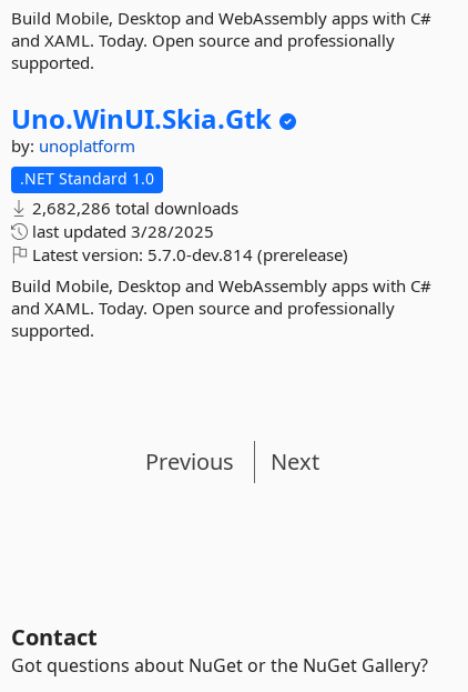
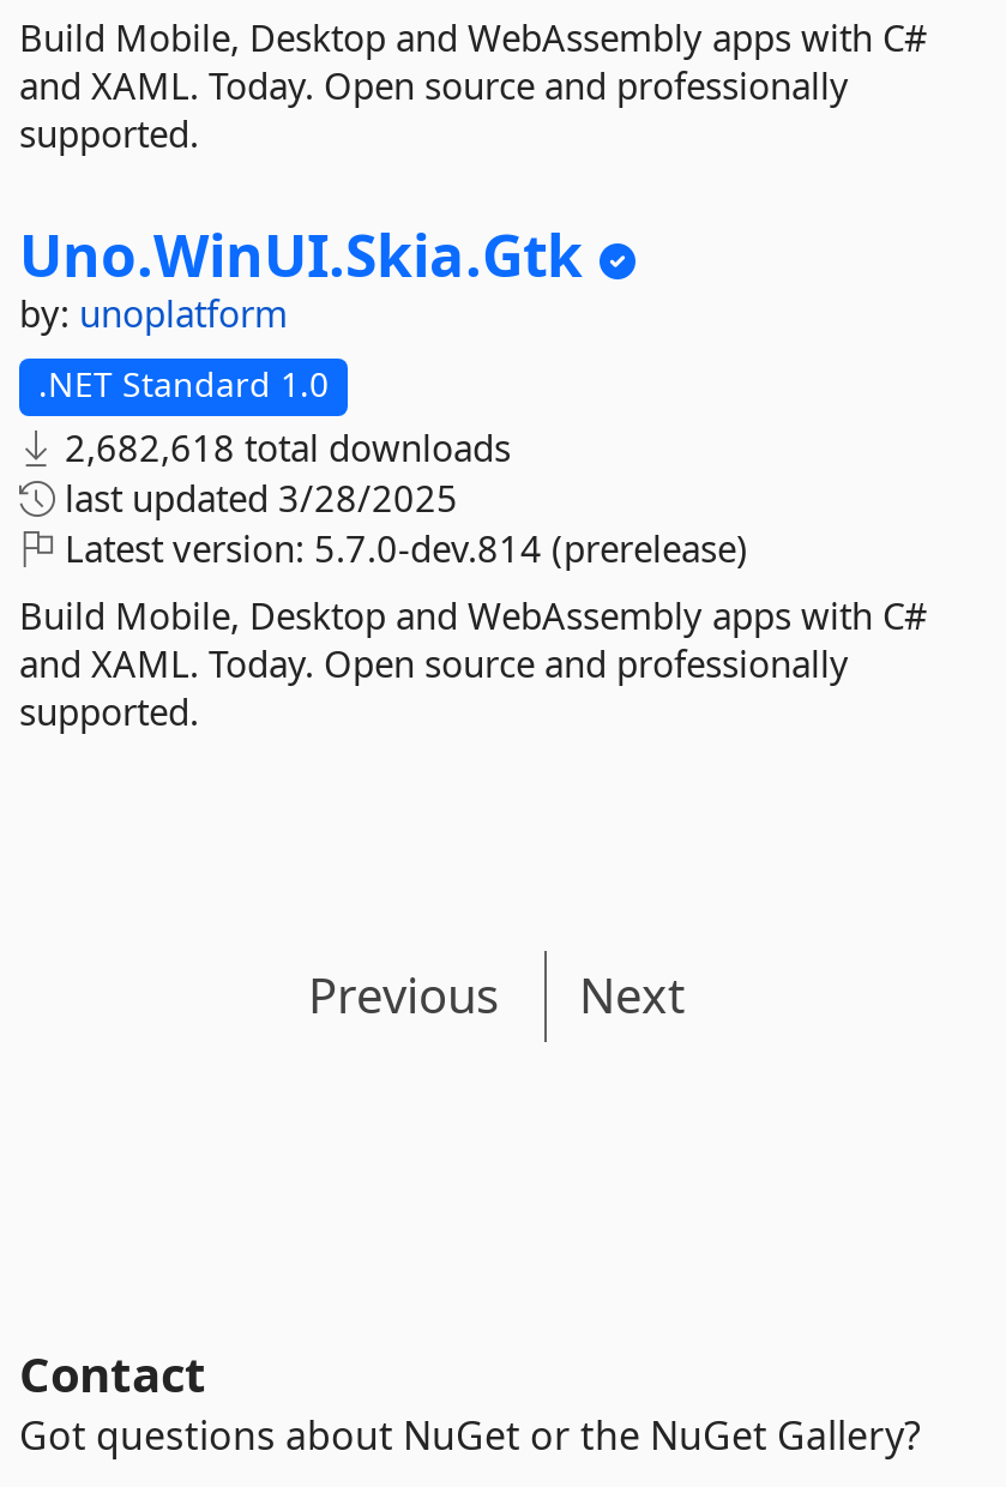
- 2,682,286 total downloads
+ 2,682,618 total downloads
